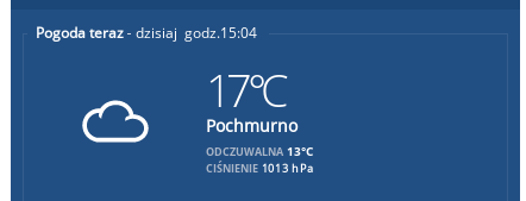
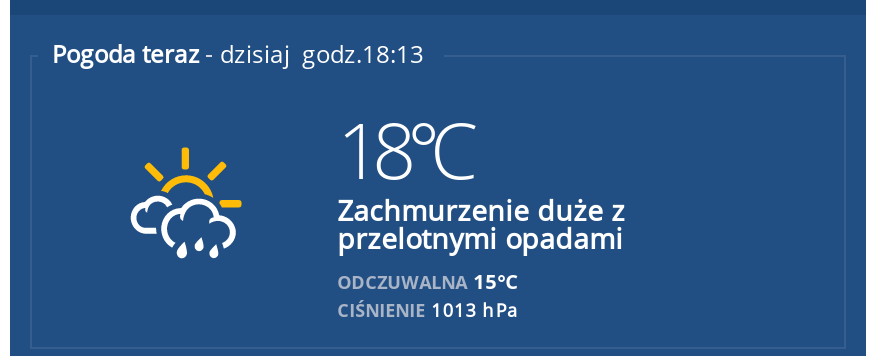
- 15:04
- 17°C
- Pochmurno
- ODCZUWALNA 13°C
+ 18:13
+ 18°C
+ Zachmurzenie duże z
+ przelotnymi opadami
+ ODCZUWALNA 15°C

- [image]
+ [image]
